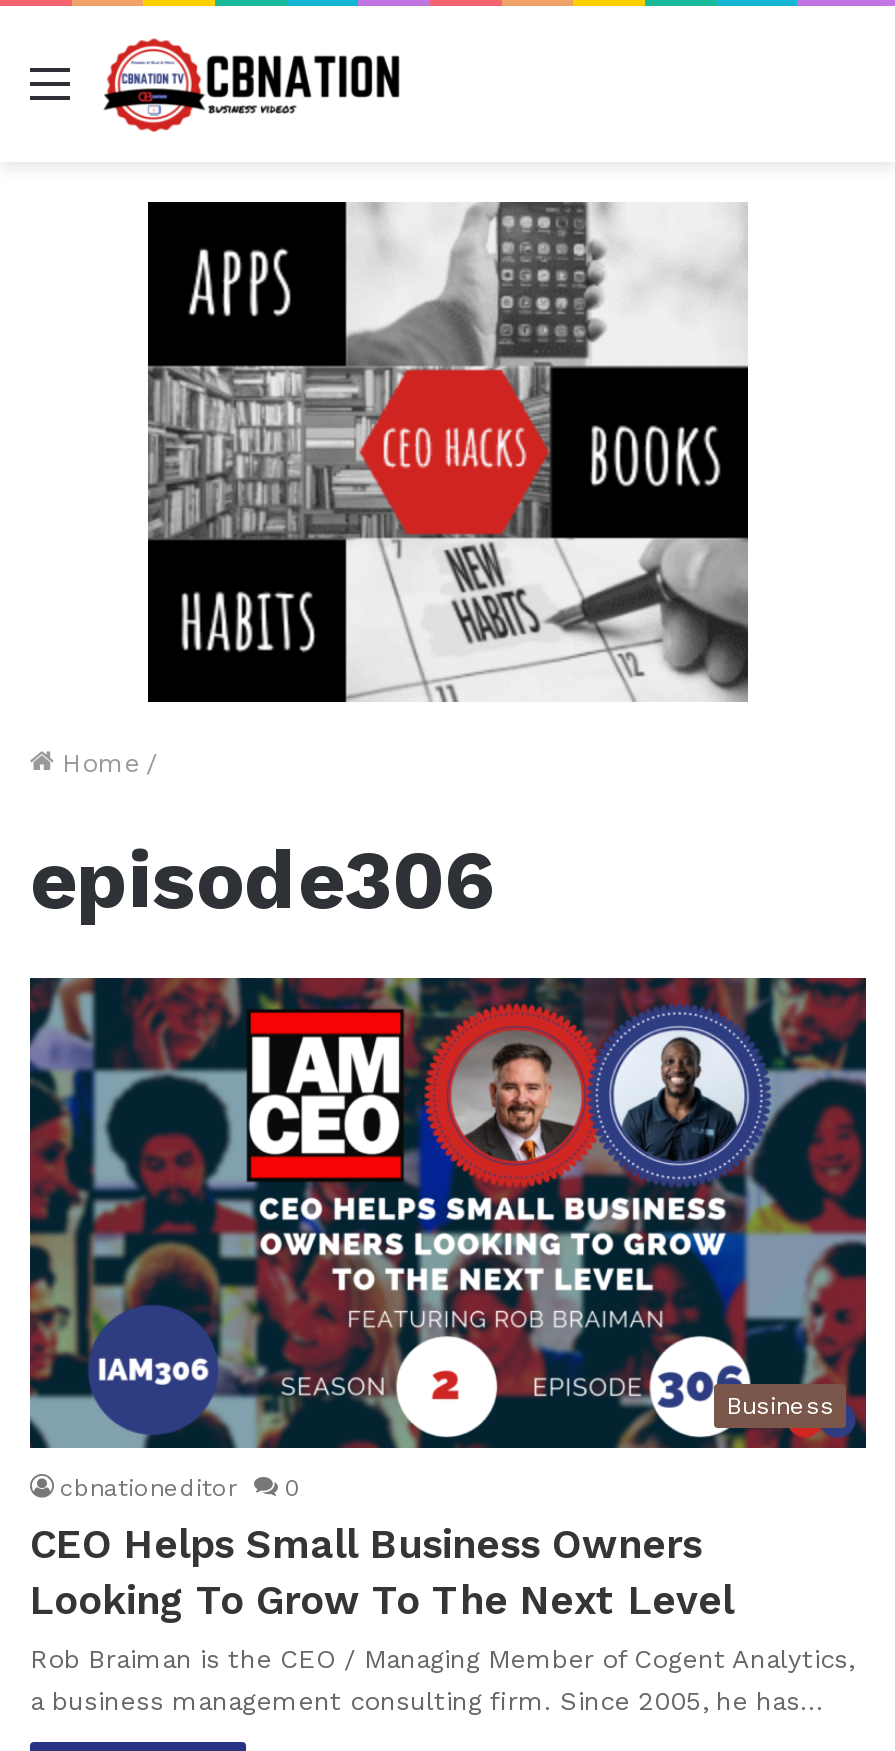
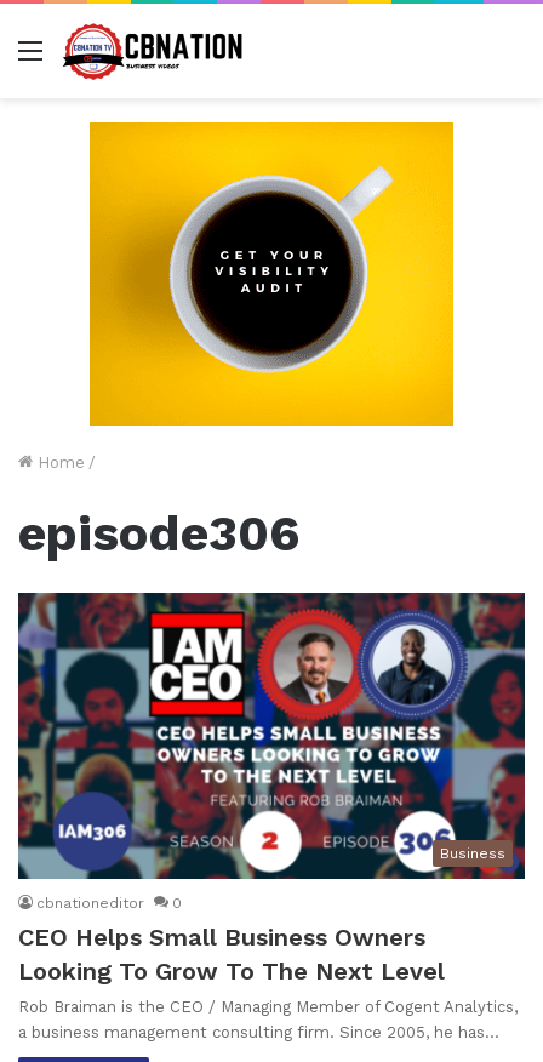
- [image]
+ [image]
